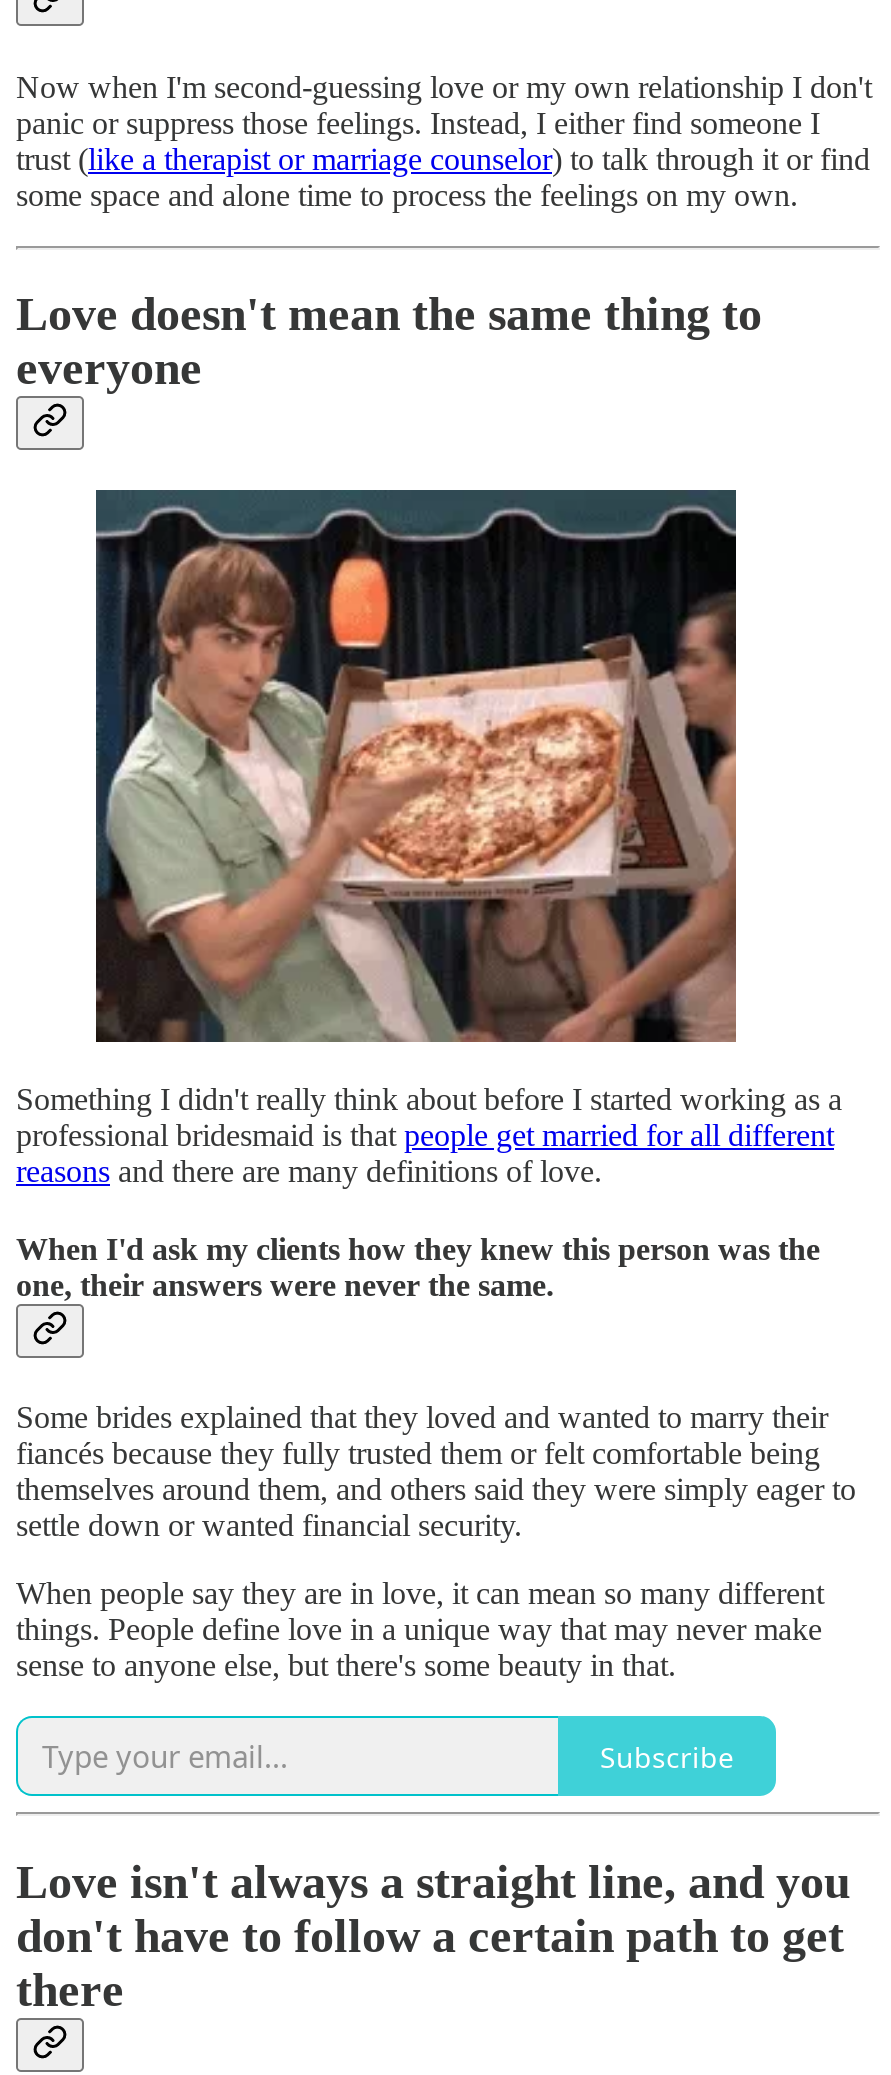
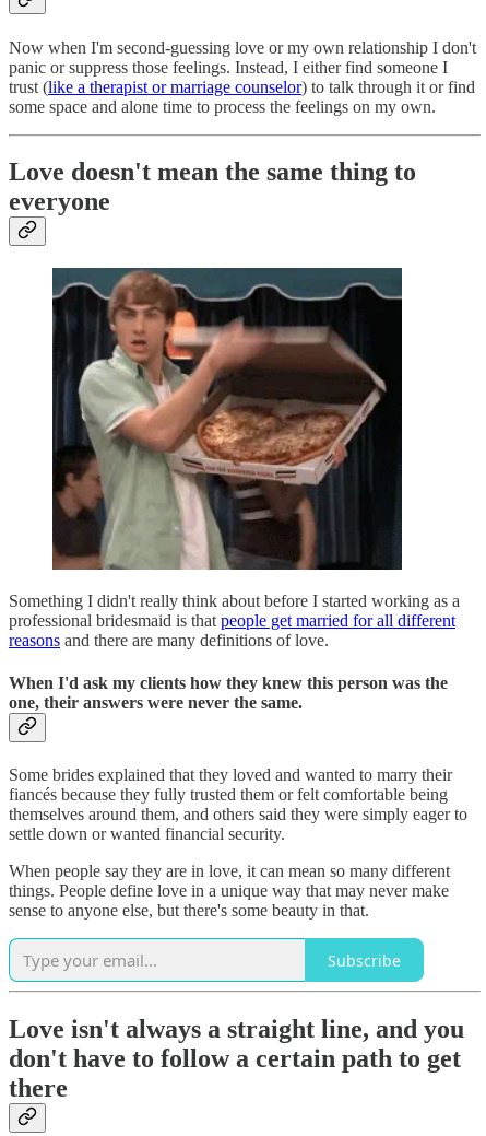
- [image]
+ [image]
